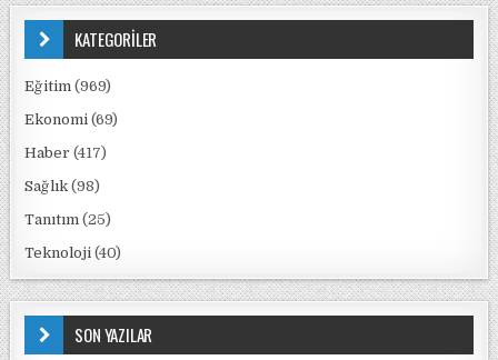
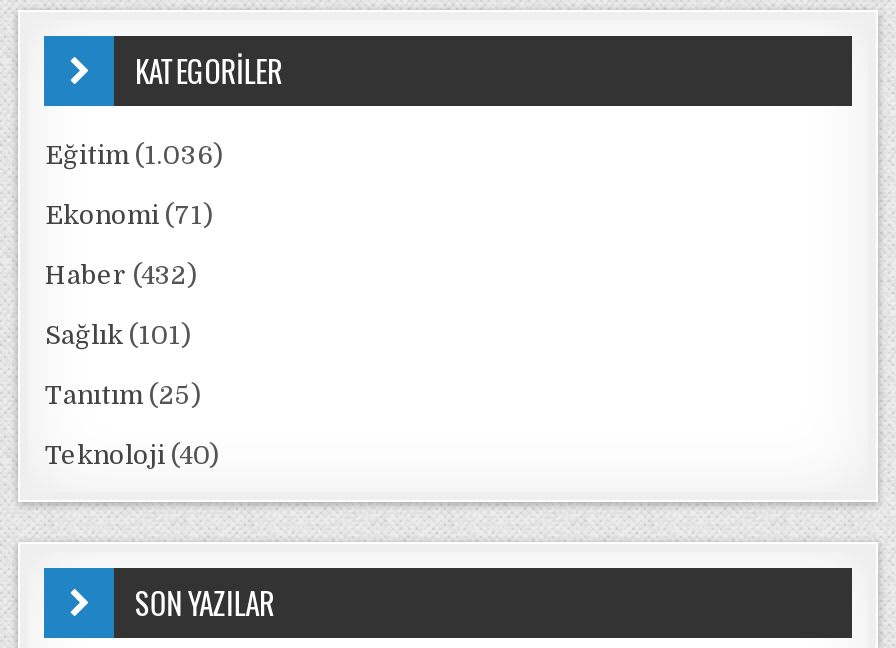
- Eğitim (969)
+ Eğitim (1.036)

- Ekonomi (69)
+ Ekonomi (71)

- Haber (417)
+ Haber (432)

- Sağlık (98)
+ Sağlık (101)
